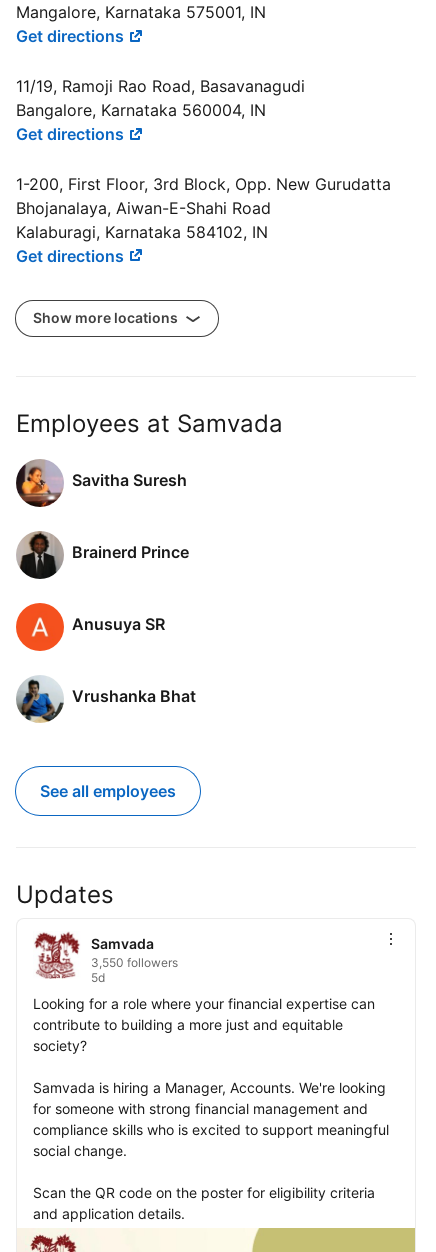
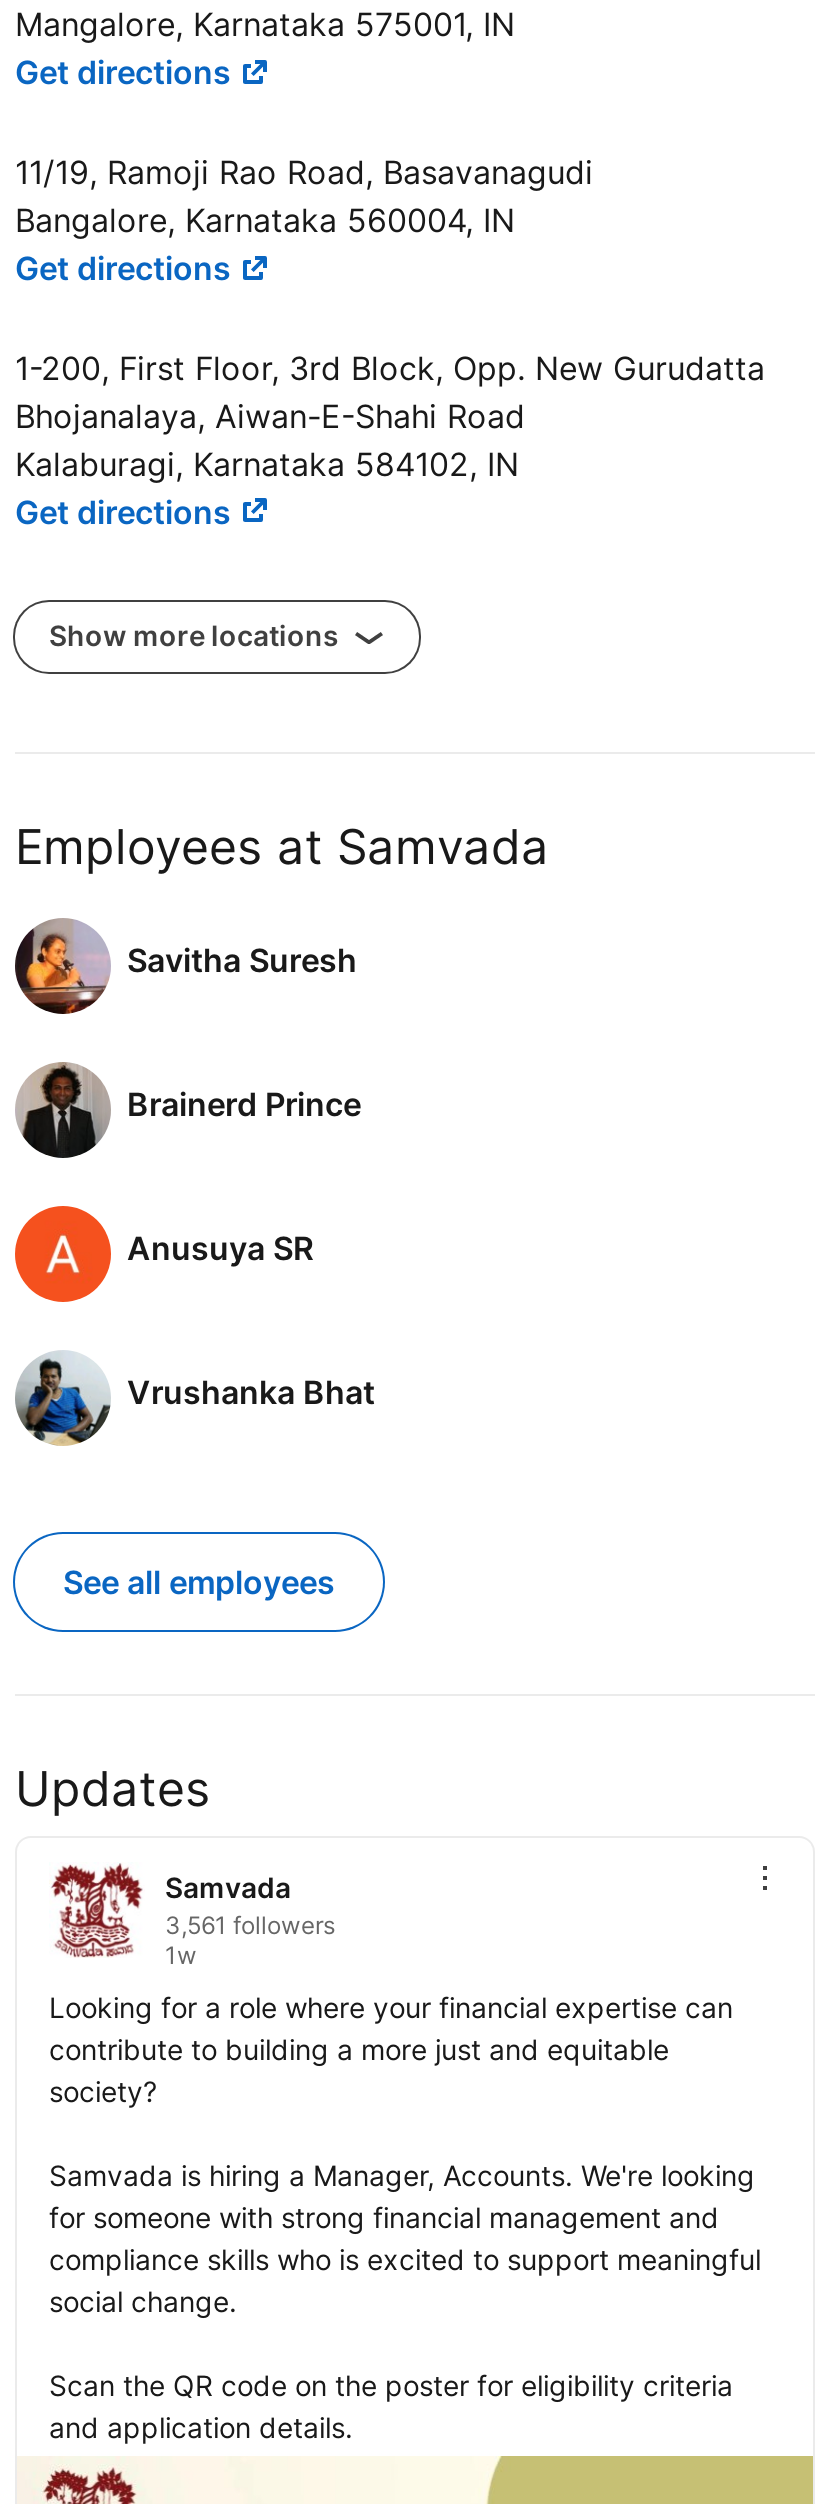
- 3,550 followers
- 5d
+ 3,561 followers
+ 1w
